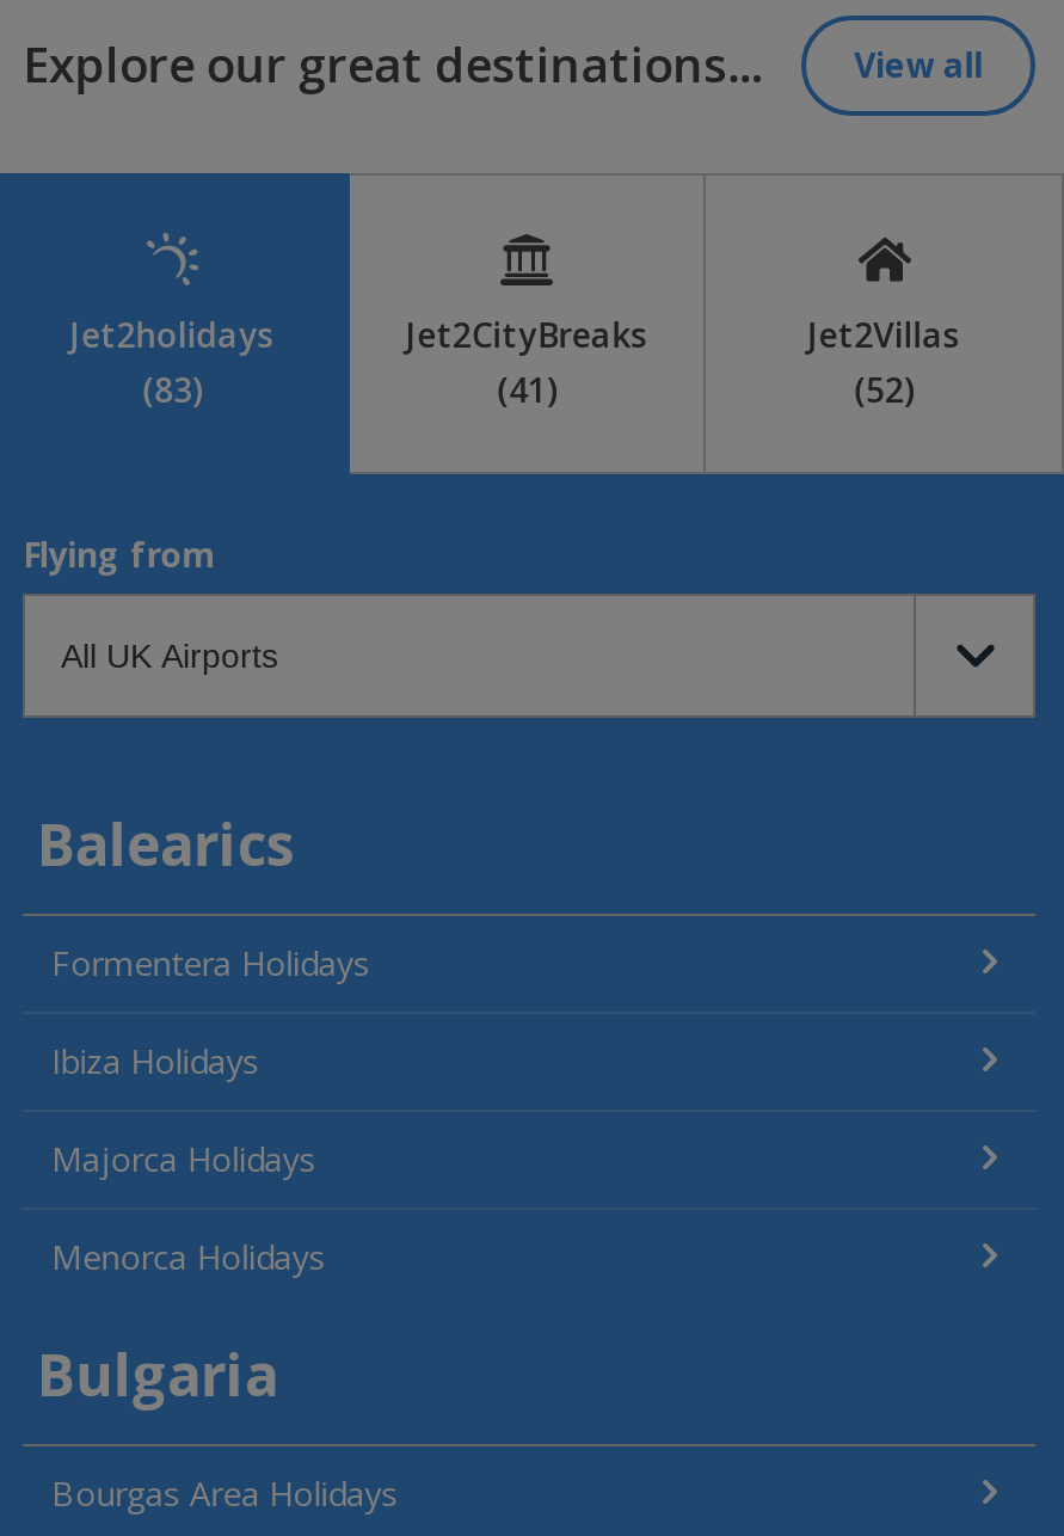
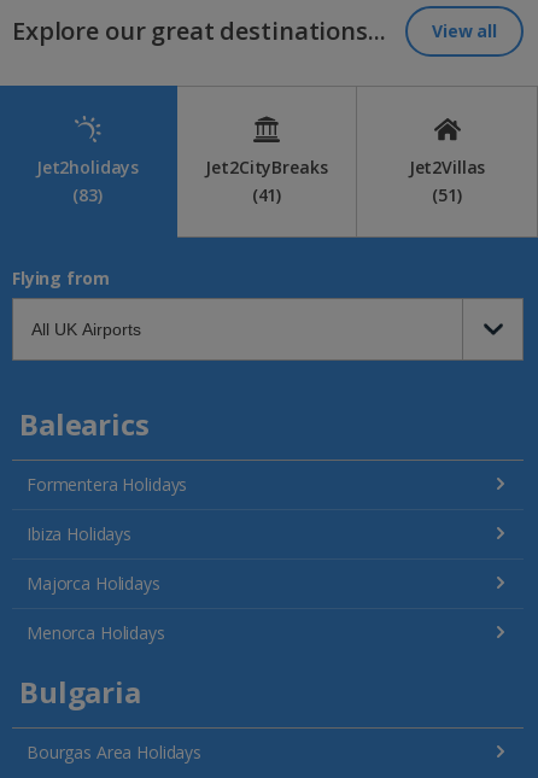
- (52)
+ (51)
